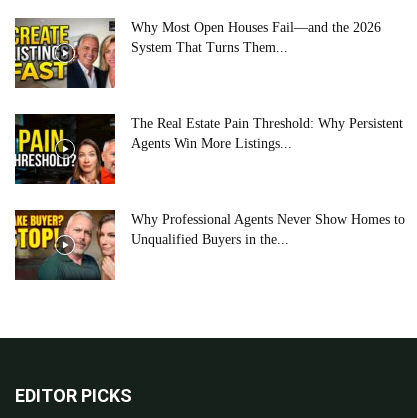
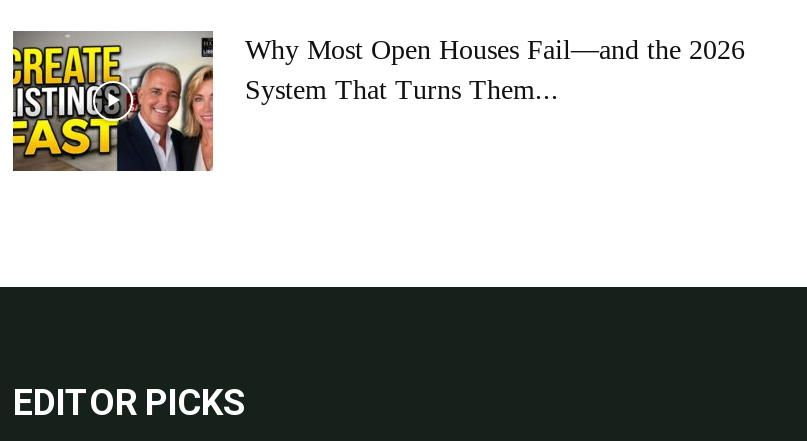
- [image]
- The Real Estate Pain Threshold: Why Persistent
- Agents Win More Listings...

- [image]
- Why Professional Agents Never Show Homes to
- Unqualified Buyers in the...
